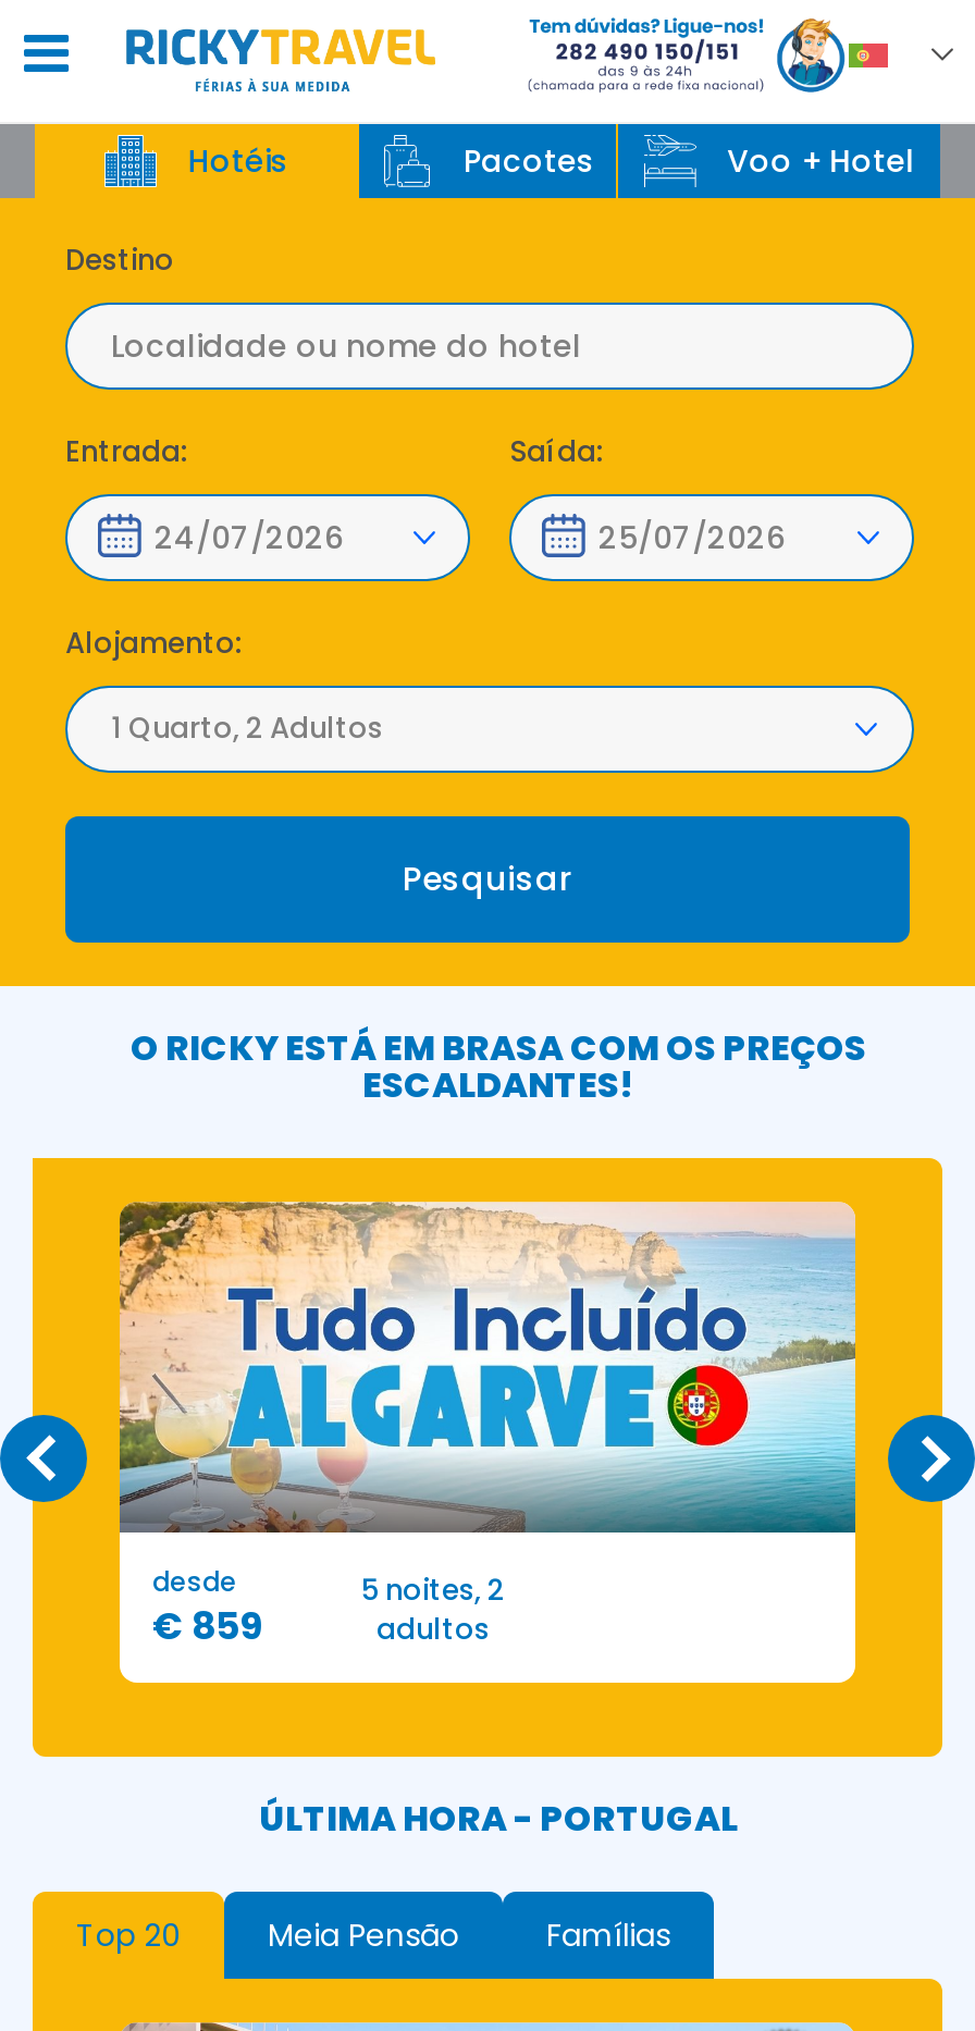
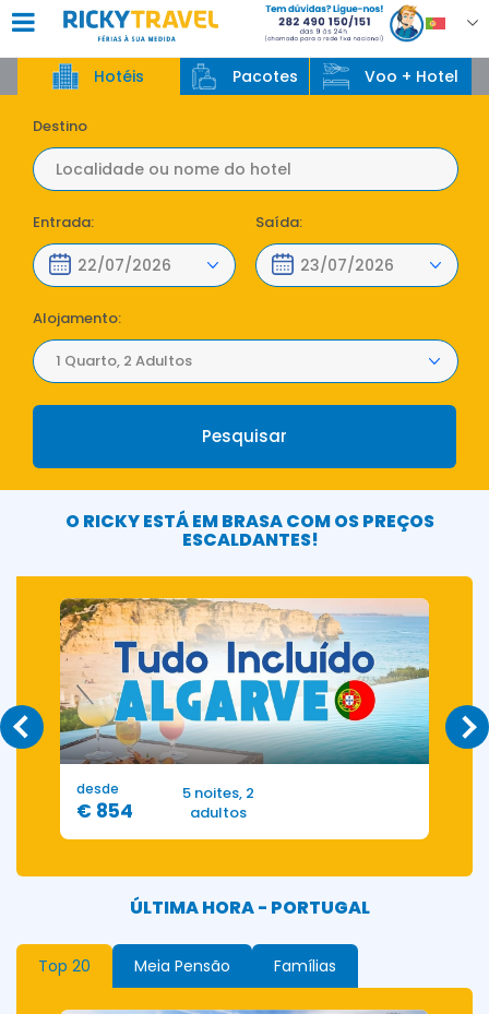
- € 859
+ € 854
